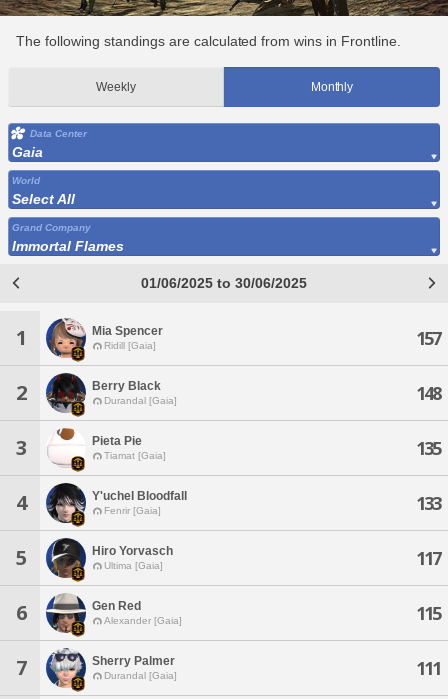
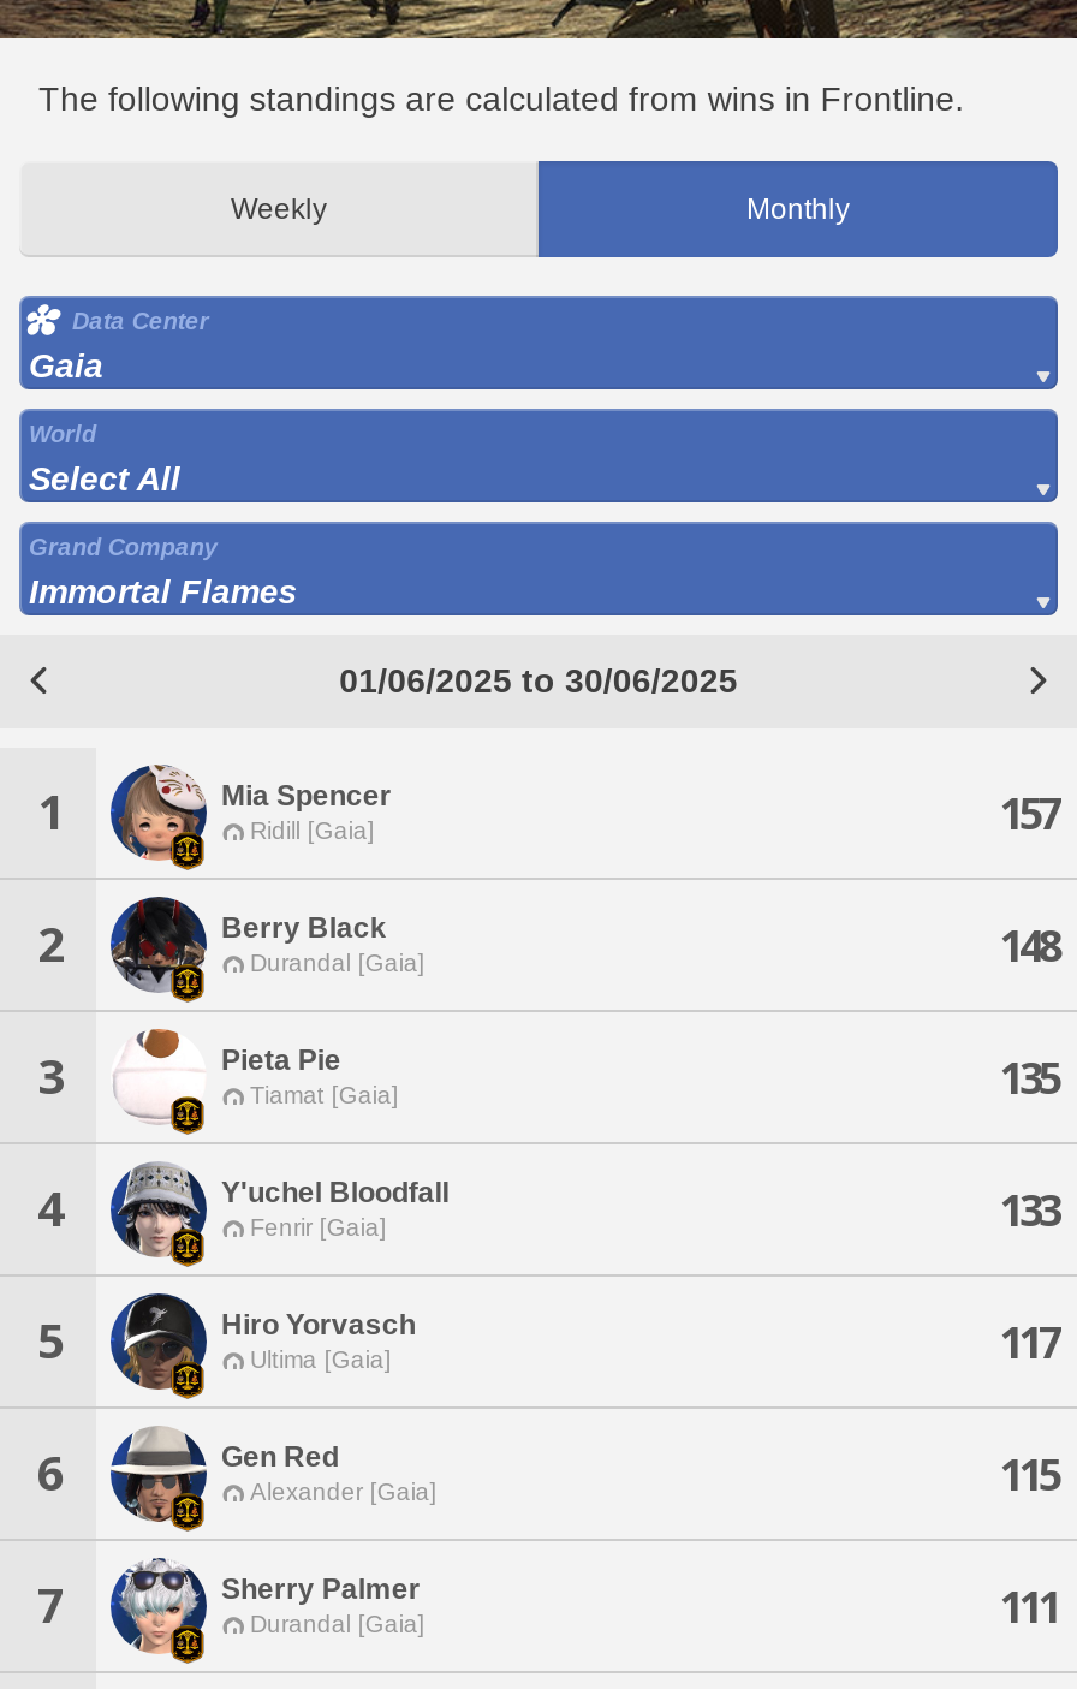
- [image]
+ [image]
